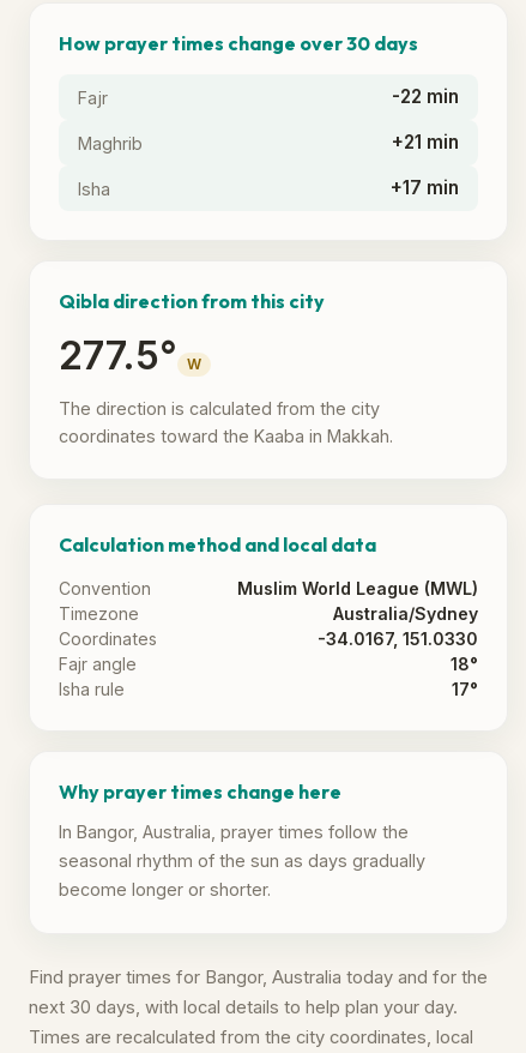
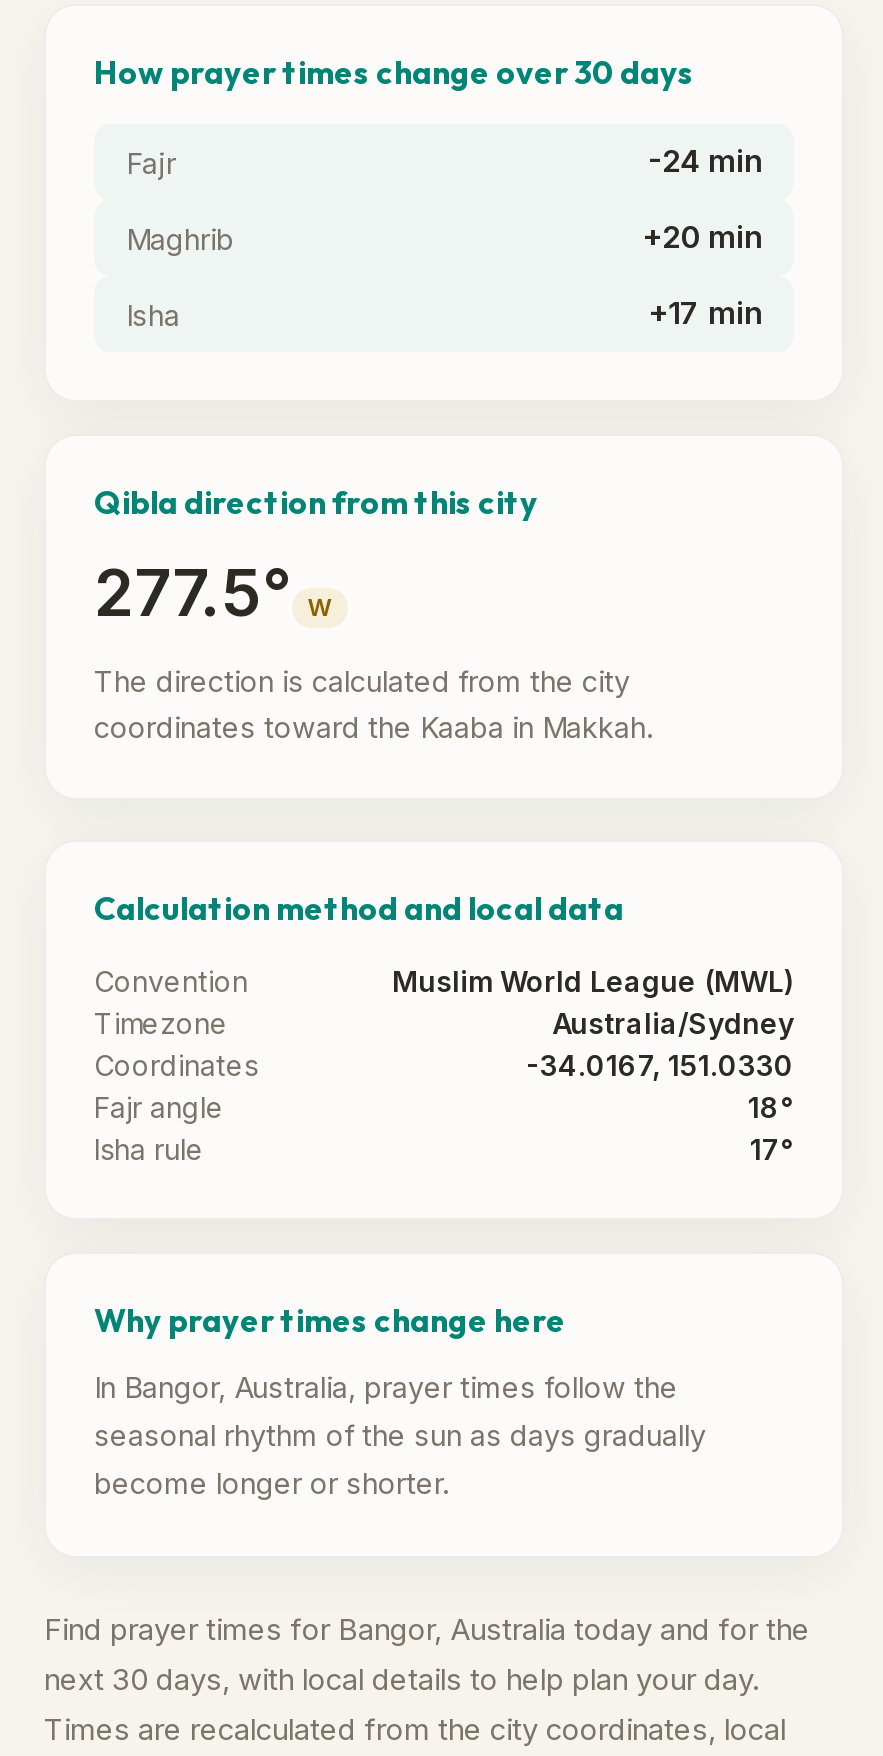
- -22 min
+ -24 min

- +21 min
+ +20 min
